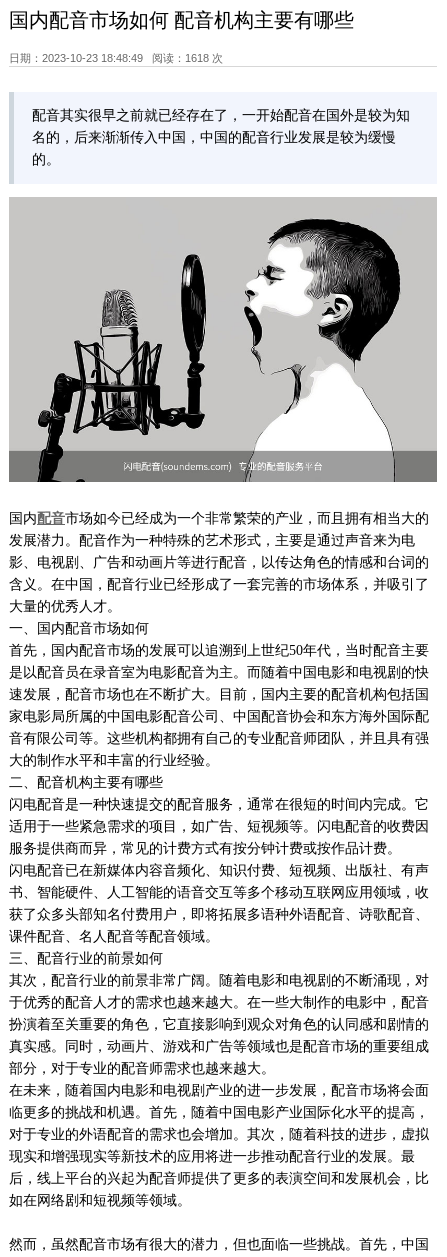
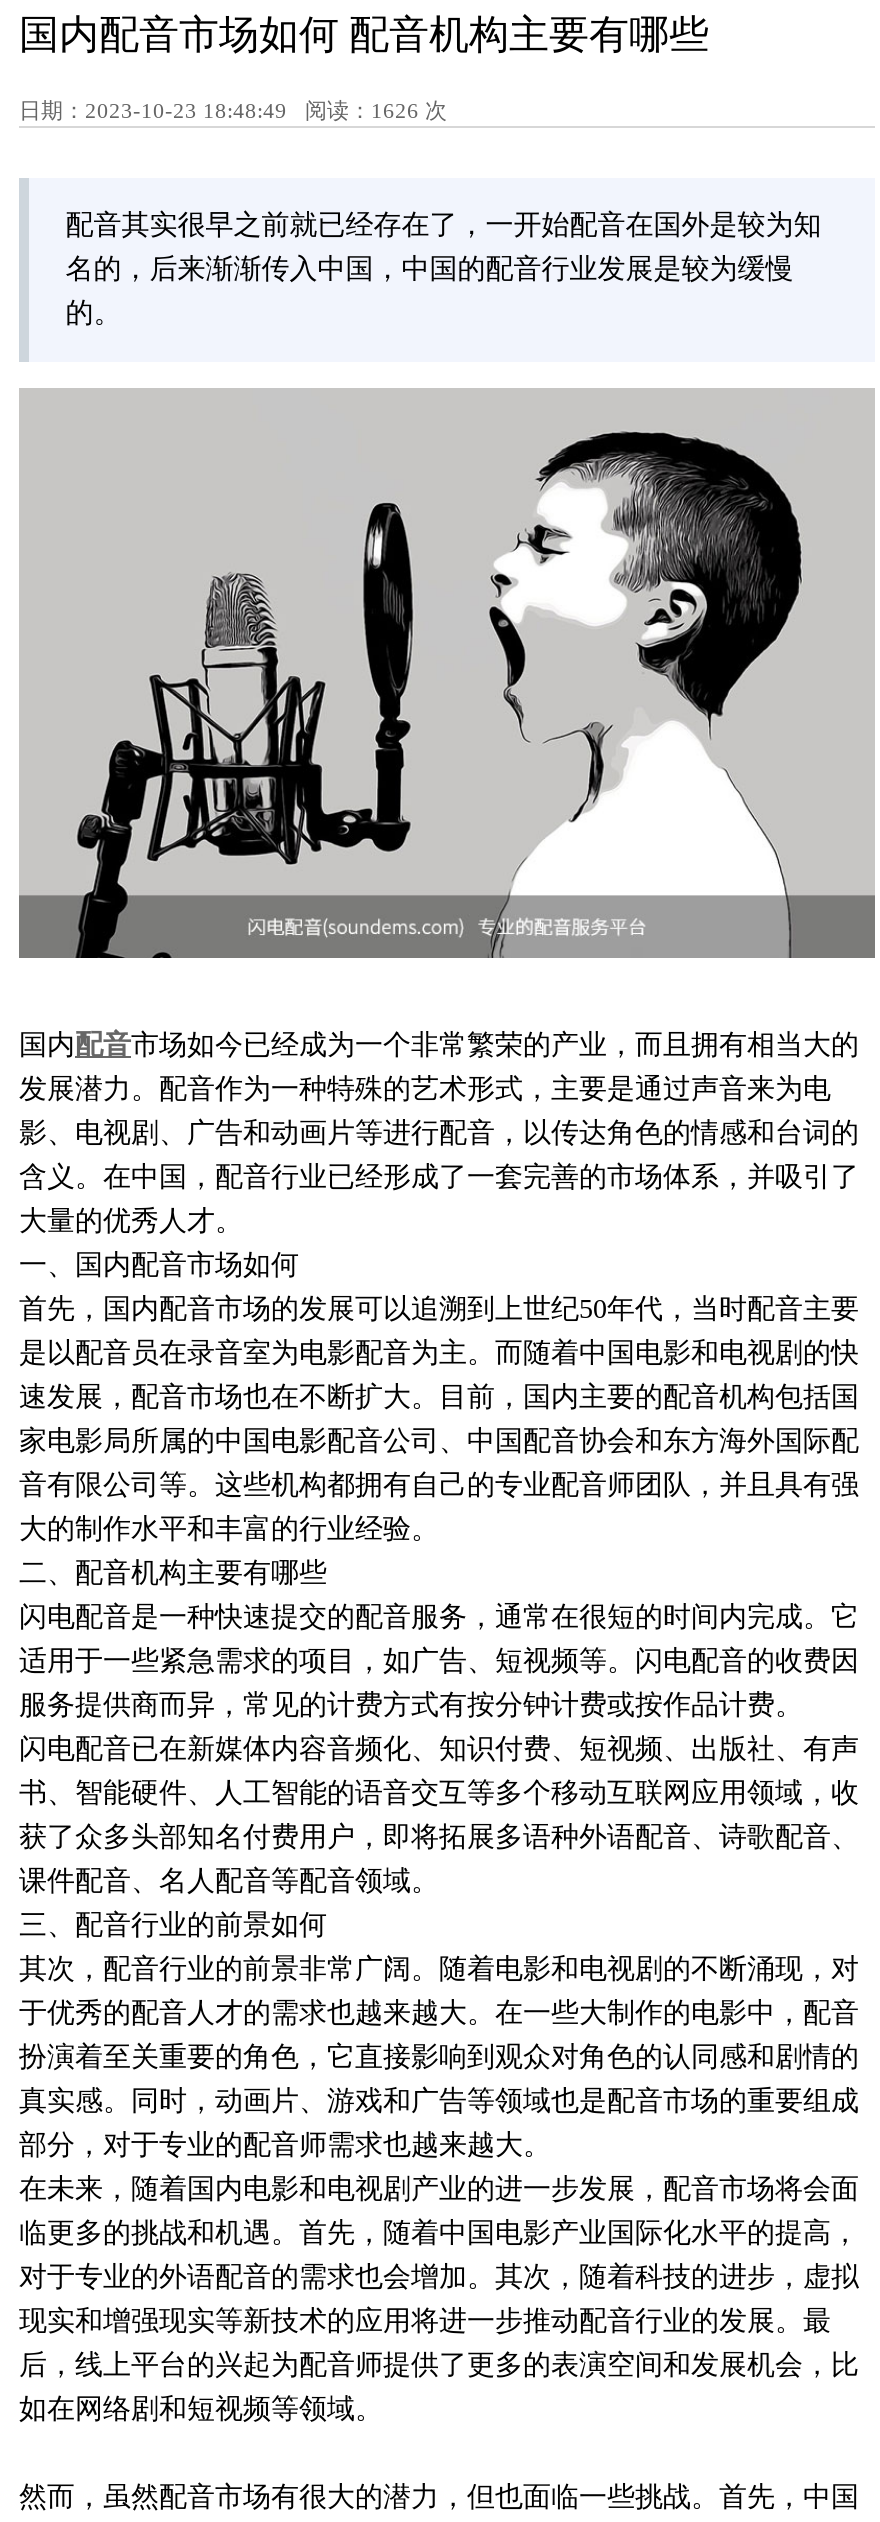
- 日期：2023-10-23 18:48:49 阅读：1618 次
+ 日期：2023-10-23 18:48:49 阅读：1626 次
